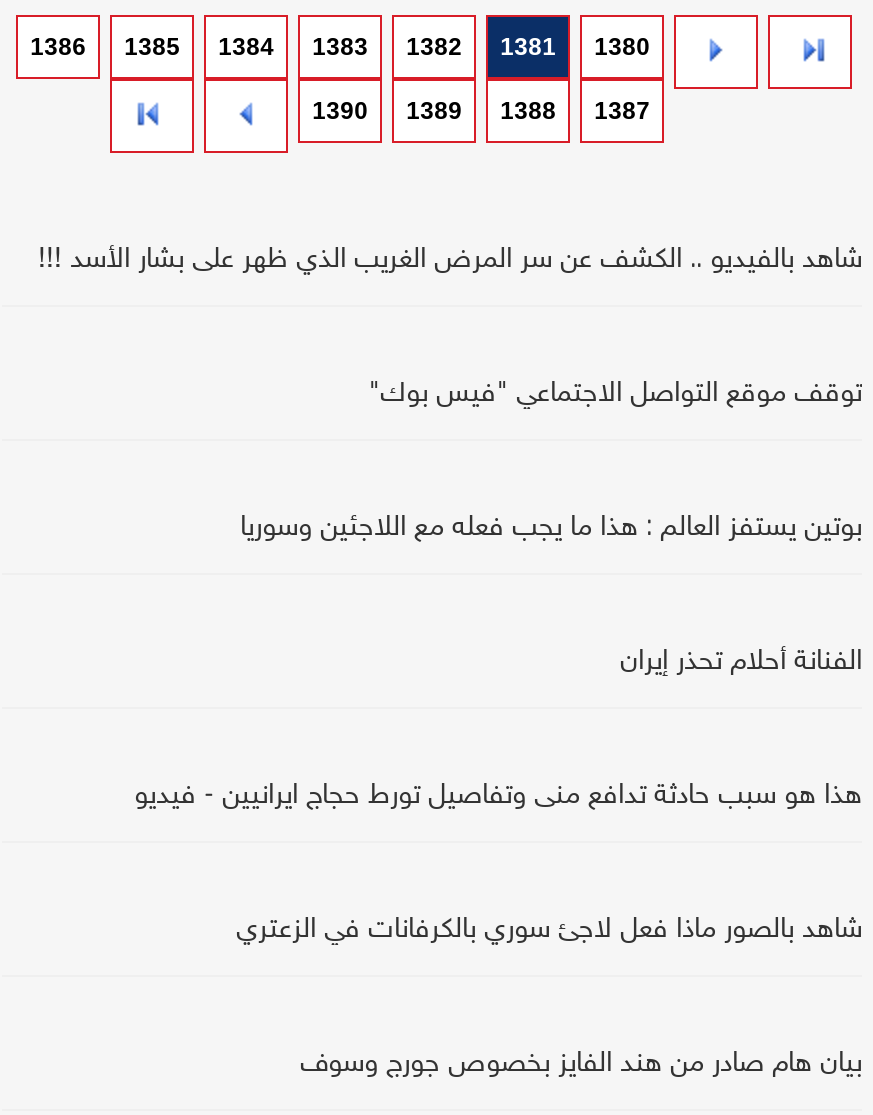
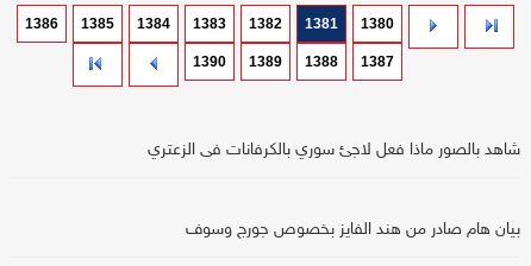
- شاهد بالفيديو .. الكشف عن سر المرض الغريب الذي ظهر على بشار الأسد !!!

- توقف موقع التواصل الاجتماعي "فيس بوك"

- بوتين يستفز العالم : هذا ما يجب فعله مع اللاجئين وسوريا

- الفنانة أحلام تحذر إيران

- هذا هو سبب حادثة تدافع منى وتفاصيل تورط حجاج ايرانيين - فيديو
